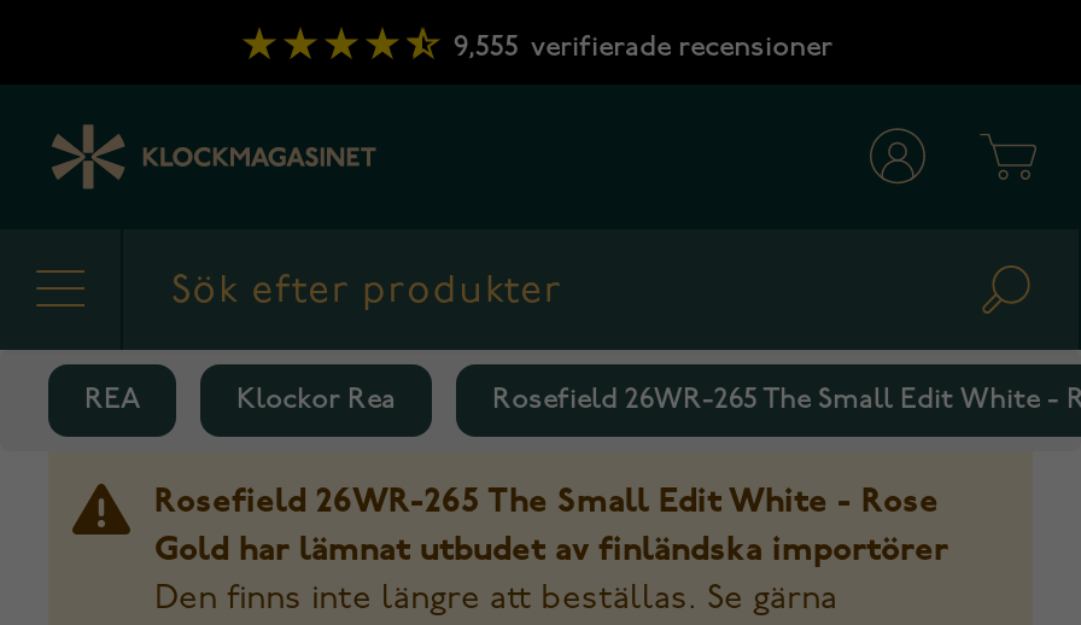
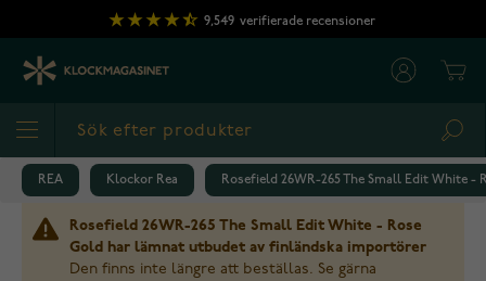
- 9,555 verifierade recensioner
+ 9,549 verifierade recensioner
